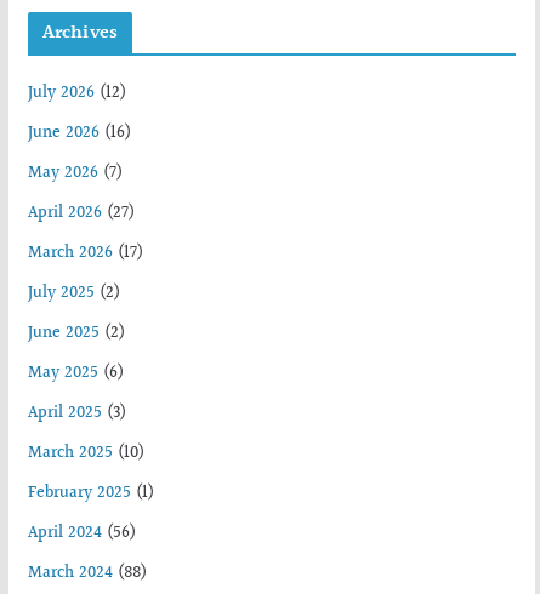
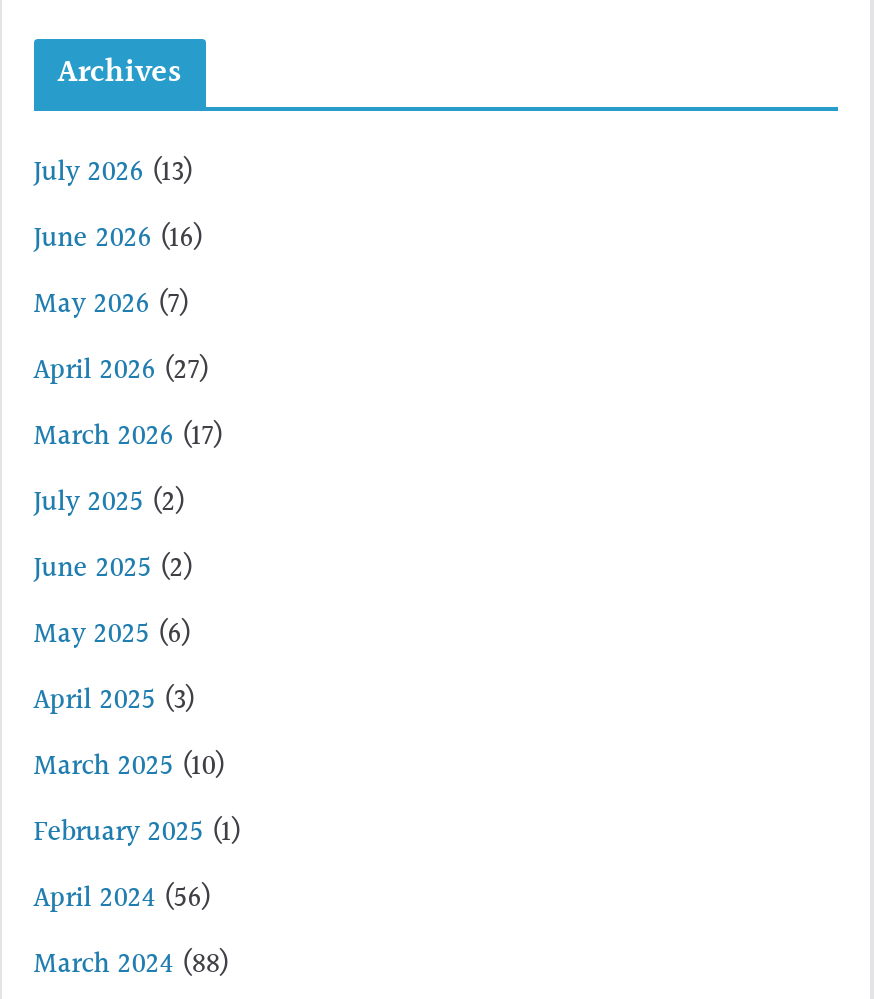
- July 2026 (12)
+ July 2026 (13)
